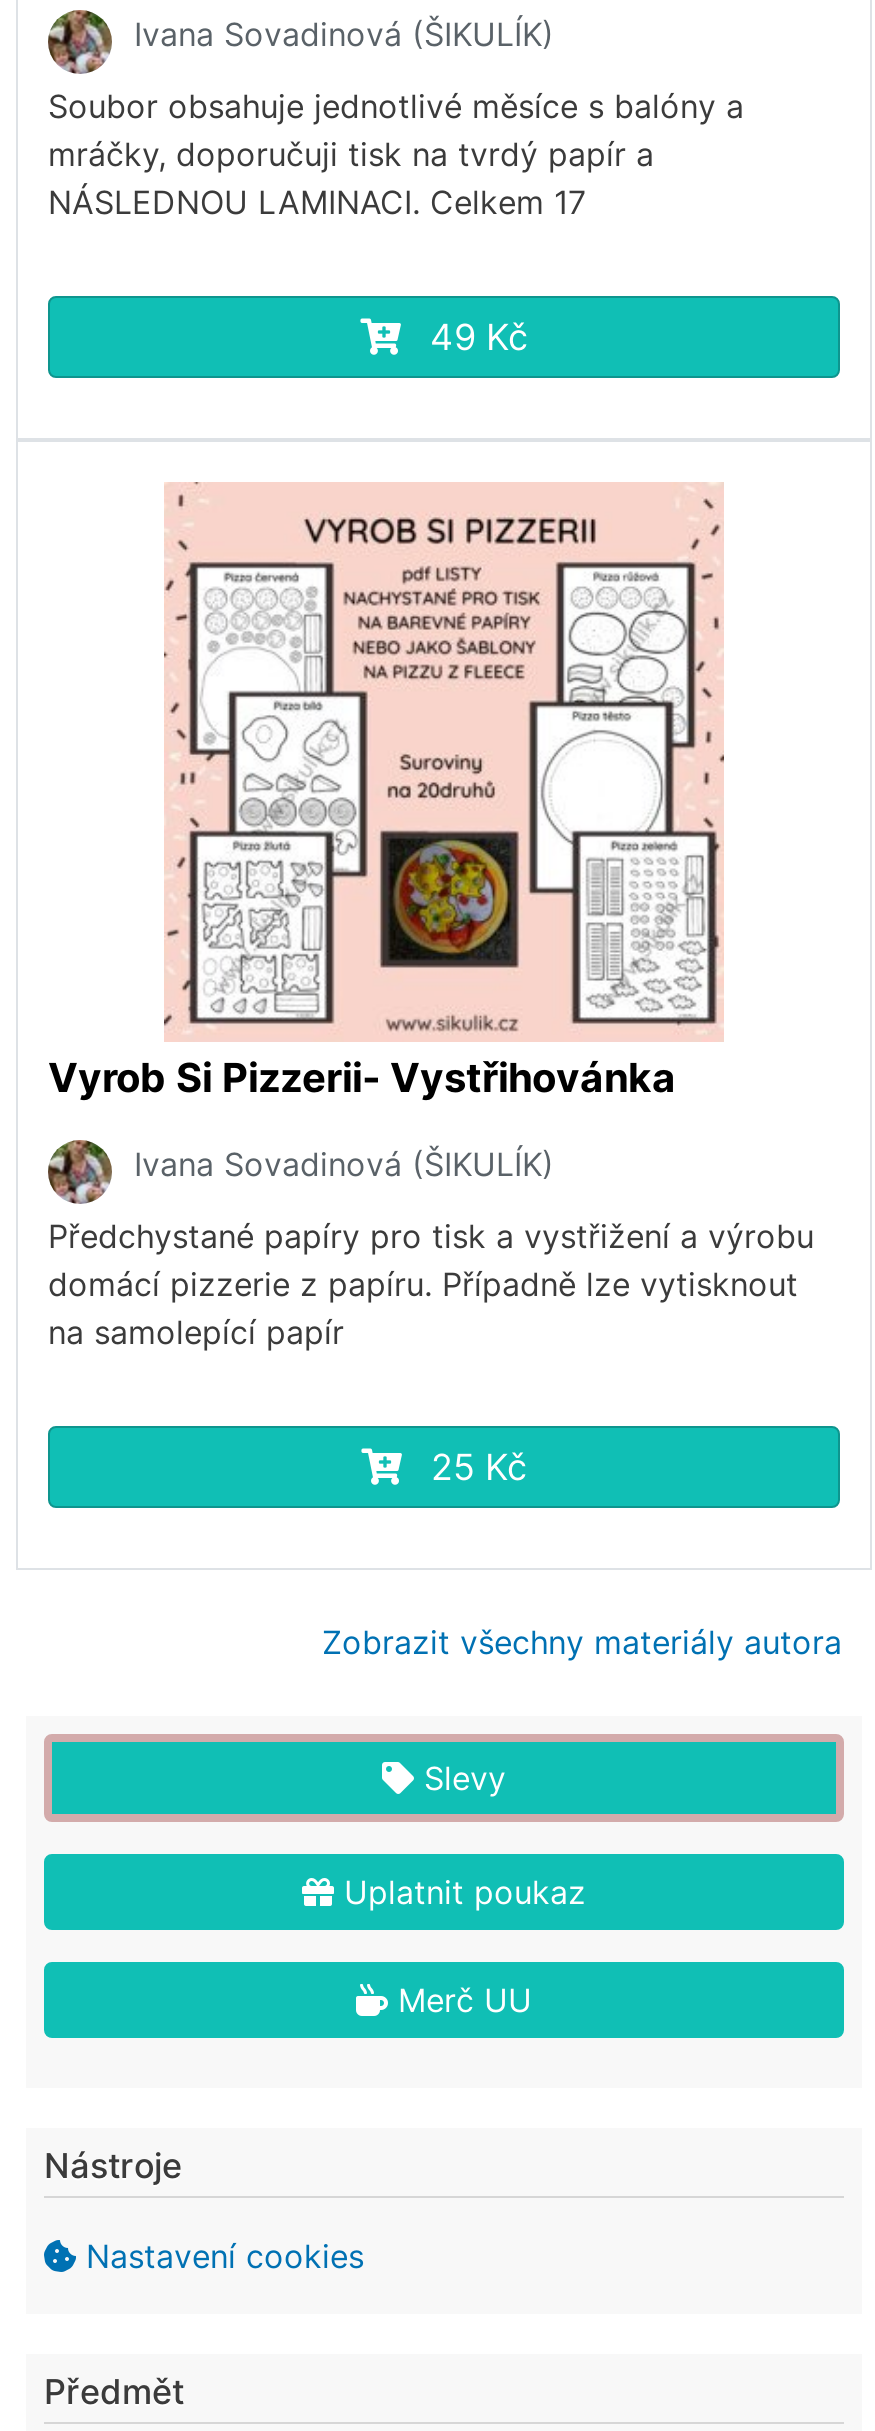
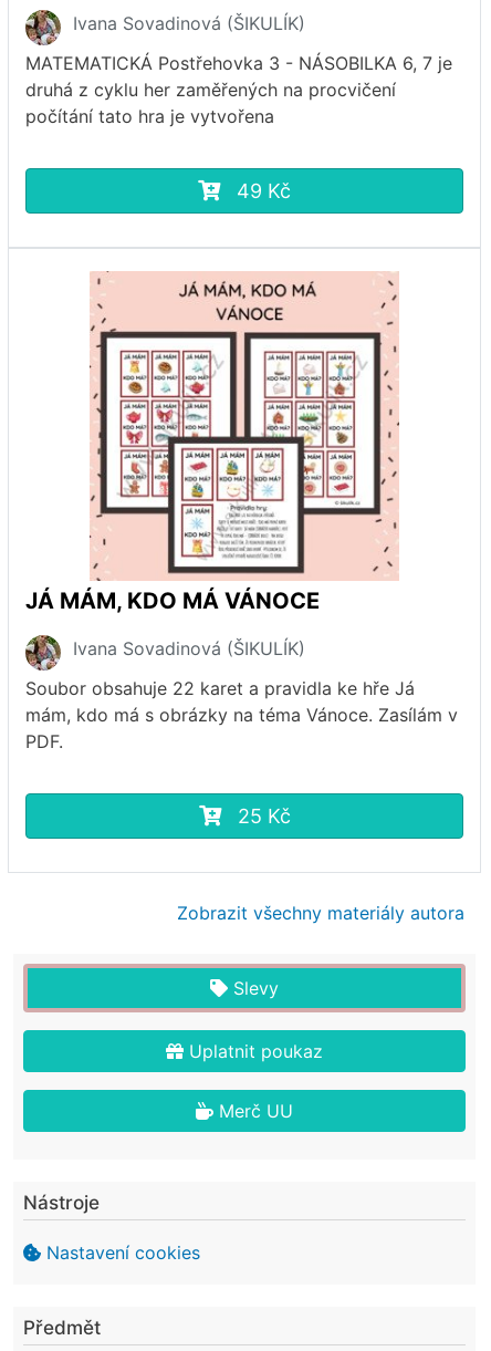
- Soubor obsahuje jednotlivé měsíce s balóny a
- mráčky, doporučuji tisk na tvrdý papír a
- NÁSLEDNOU LAMINACI. Celkem 17
+ MATEMATICKÁ Postřehovka 3 - NÁSOBILKA 6, 7 je
+ druhá z cyklu her zaměřených na procvičení
+ počítání tato hra je vytvořena

- [image]
- Vyrob Si Pizzerii- Vystřihovánka
+ [image]
+ JÁ MÁM, KDO MÁ VÁNOCE

- Předchystané papíry pro tisk a vystřižení a výrobu
- domácí pizzerie z papíru. Případně lze vytisknout
- na samolepící papír
+ Soubor obsahuje 22 karet a pravidla ke hře Já
+ mám, kdo má s obrázky na téma Vánoce. Zasílám v
+ PDF.
